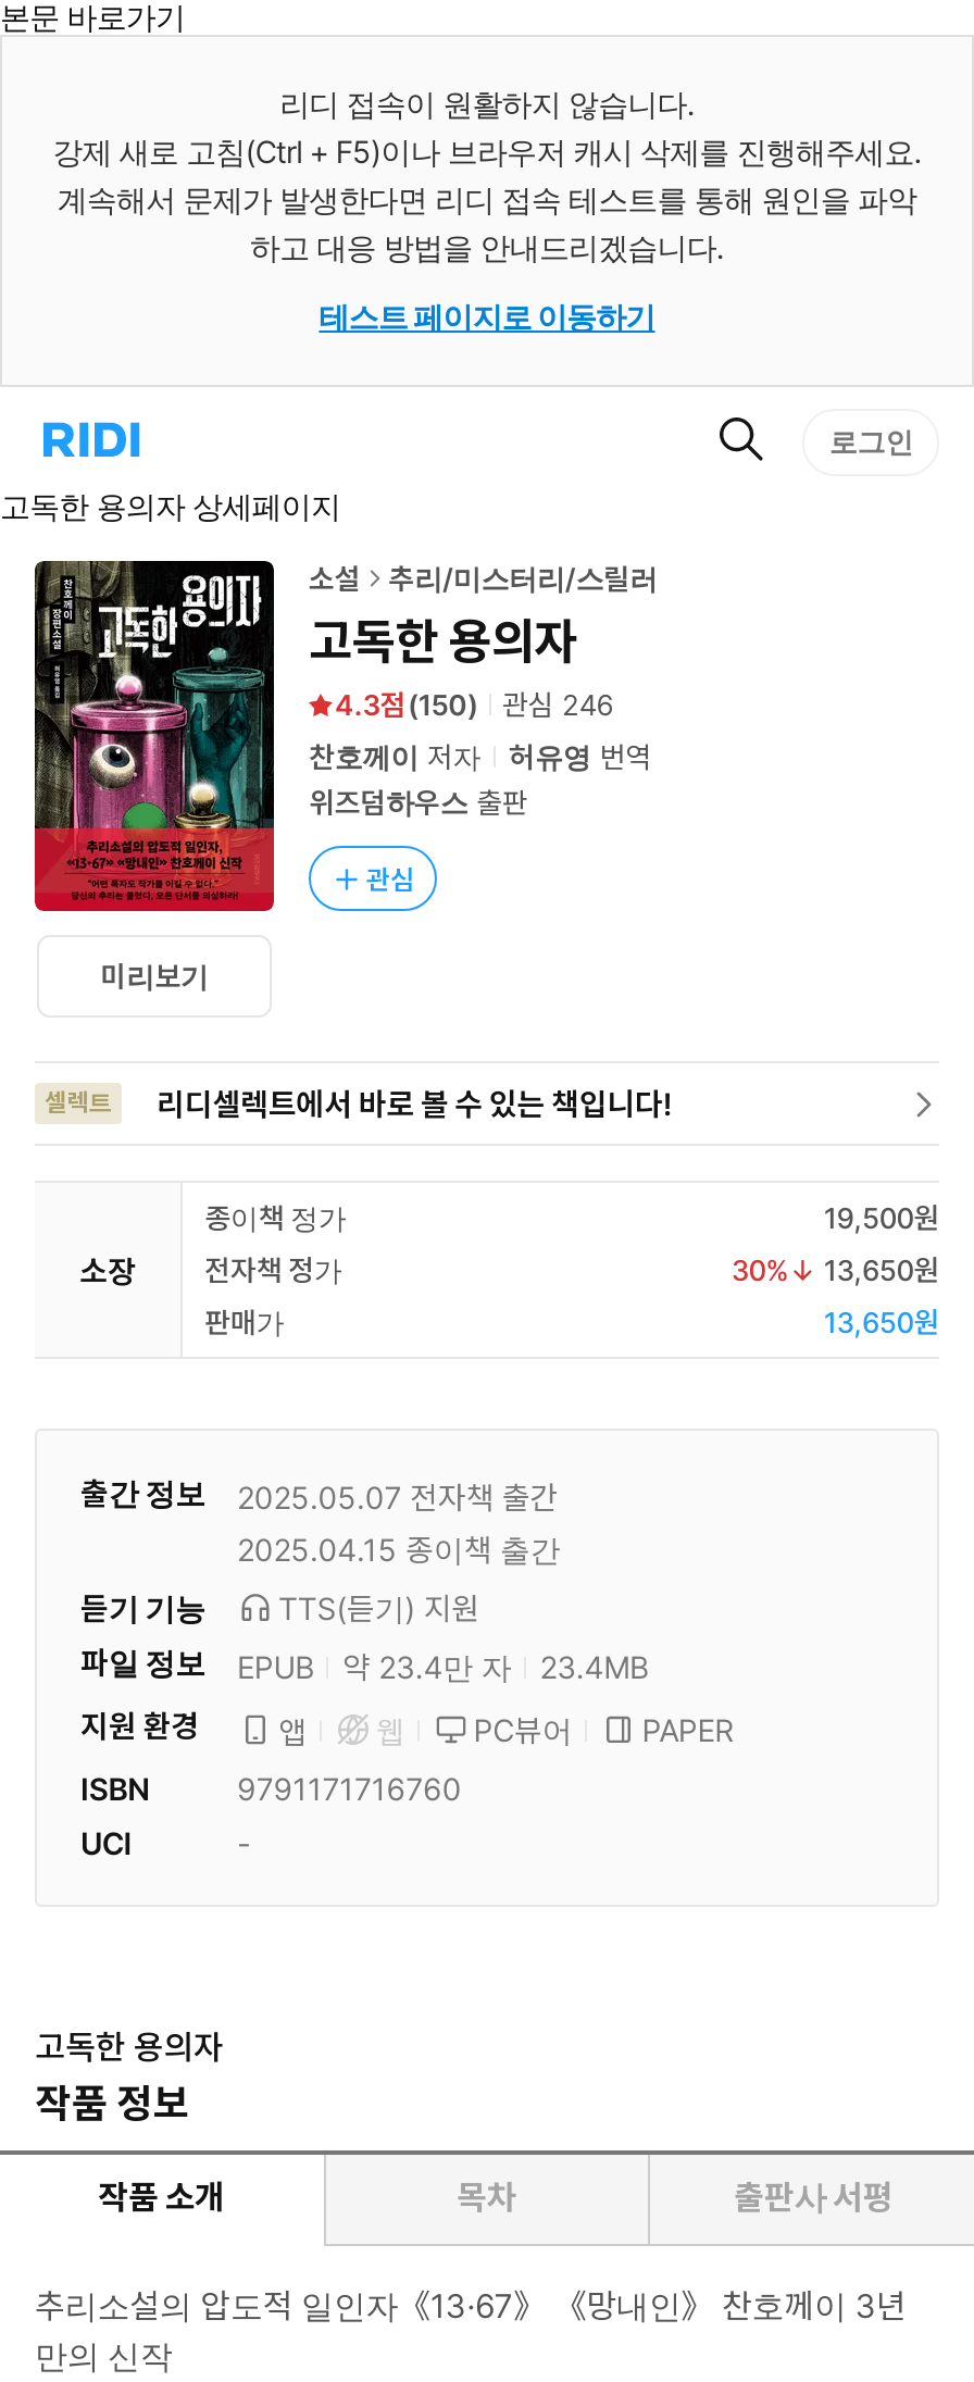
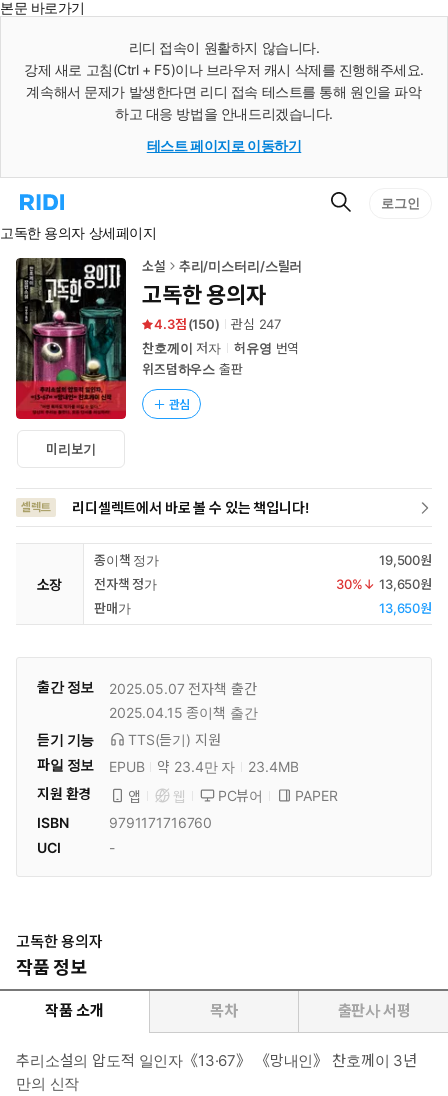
- 4.3 (150) 관심 246
+ 4.3 (150) 관심 247
